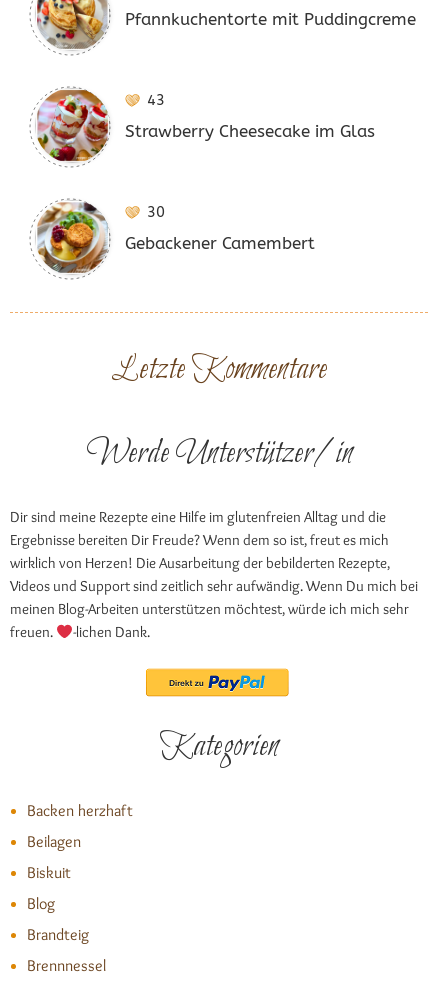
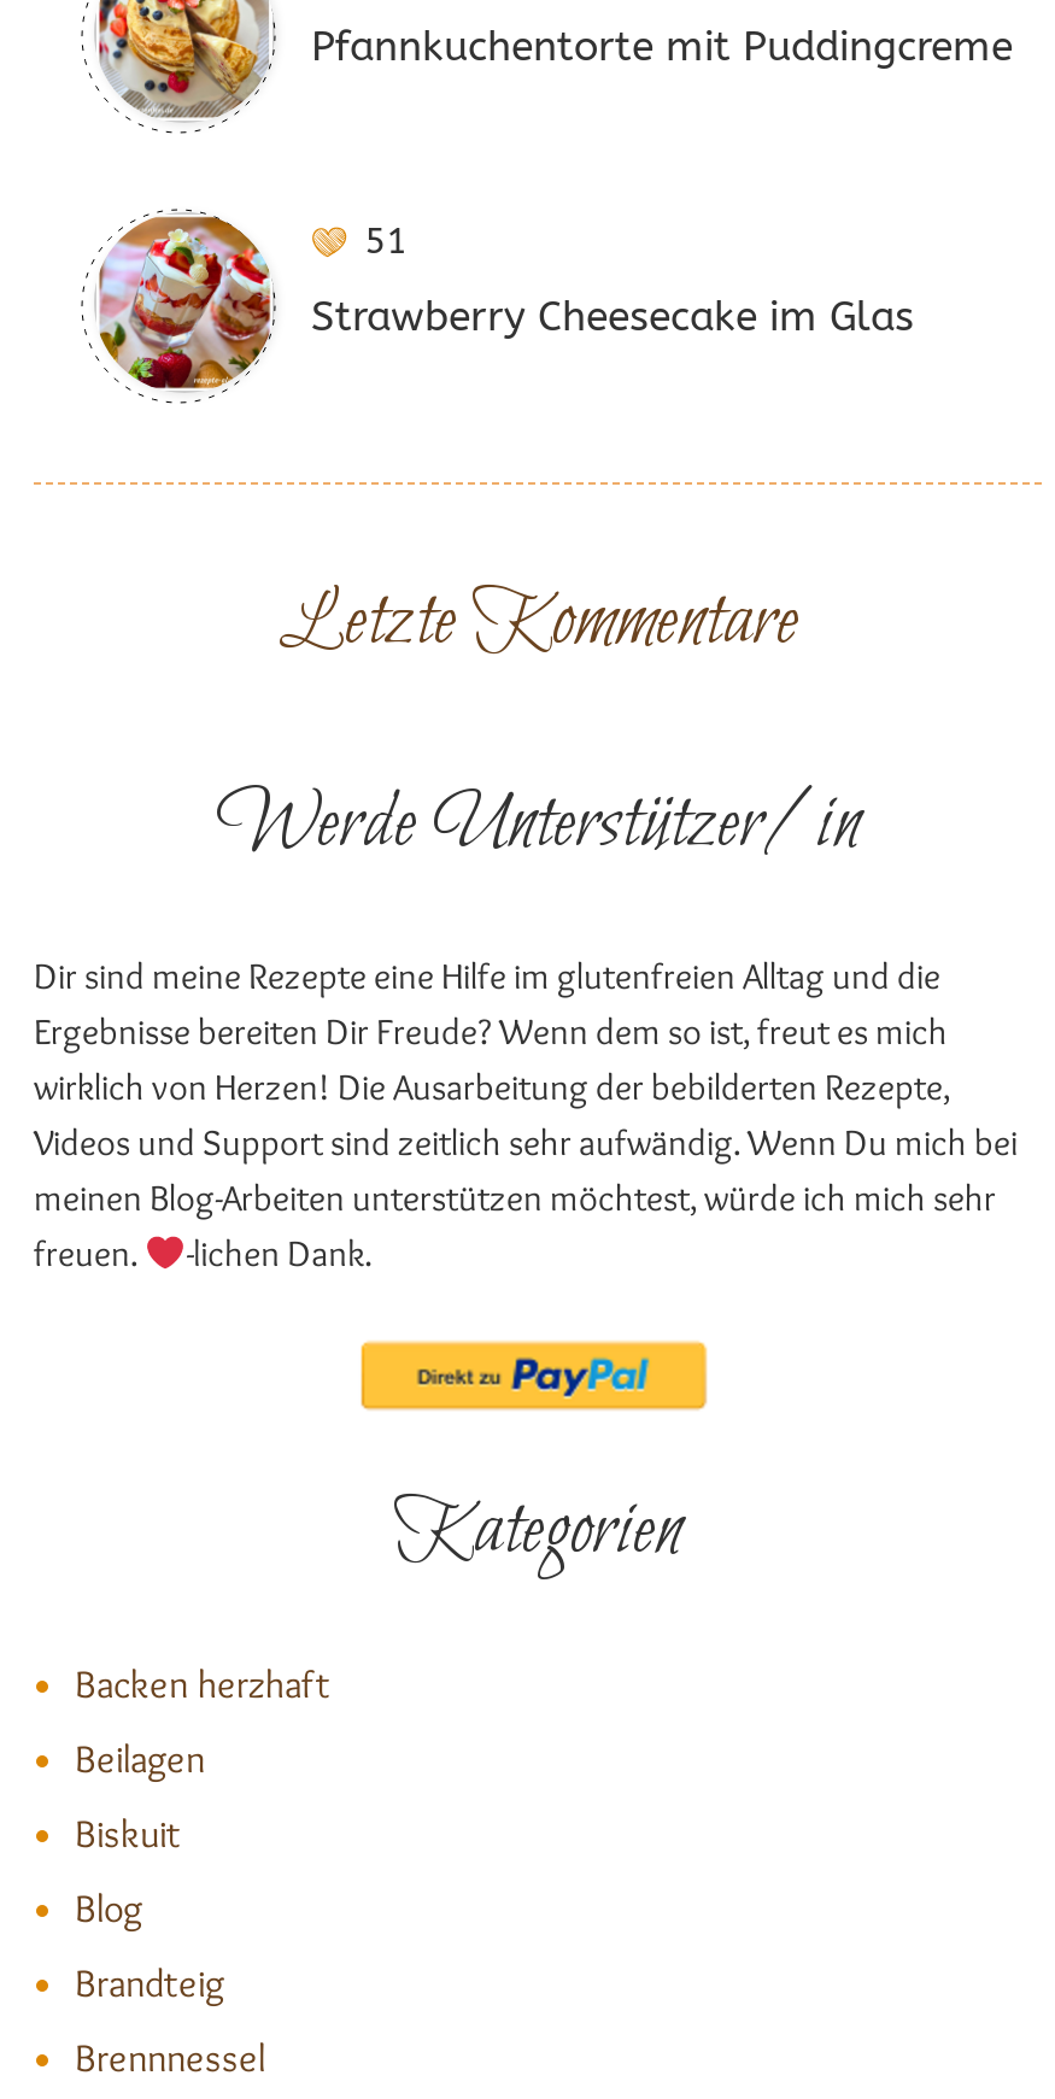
- 43
+ 51

- [image]
- 30
- Gebackener Camembert
